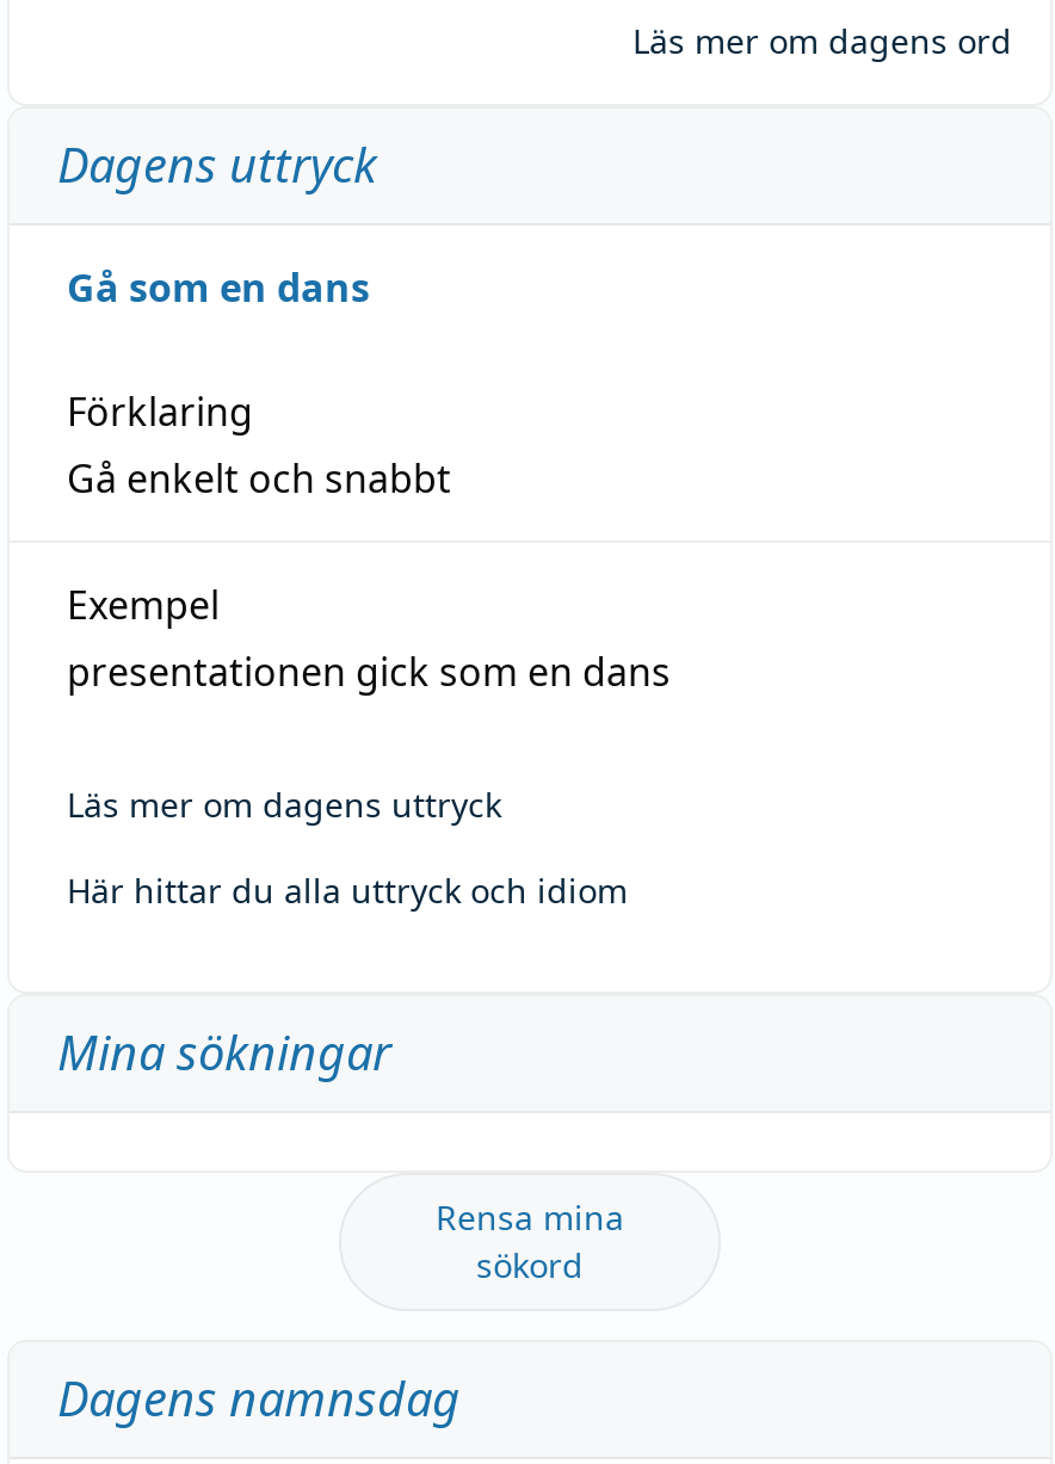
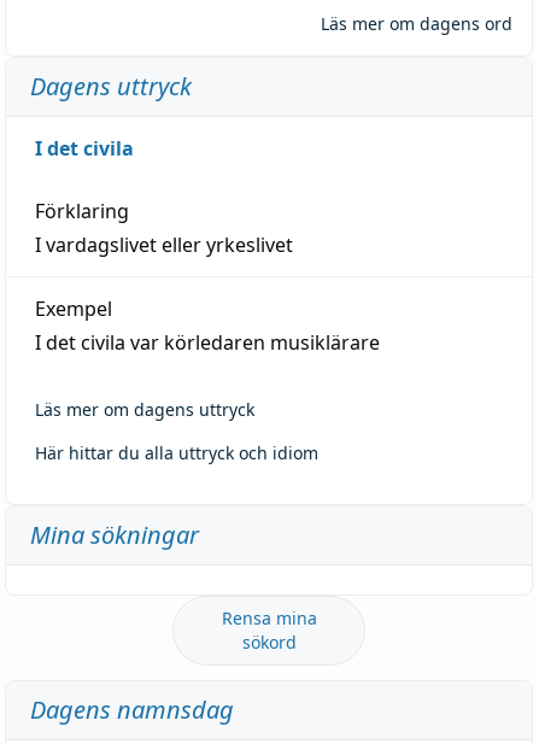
- Gå som en dans
+ I det civila

- Gå enkelt och snabbt
+ I vardagslivet eller yrkeslivet

- presentationen gick som en dans
+ I det civila var körledaren musiklärare
